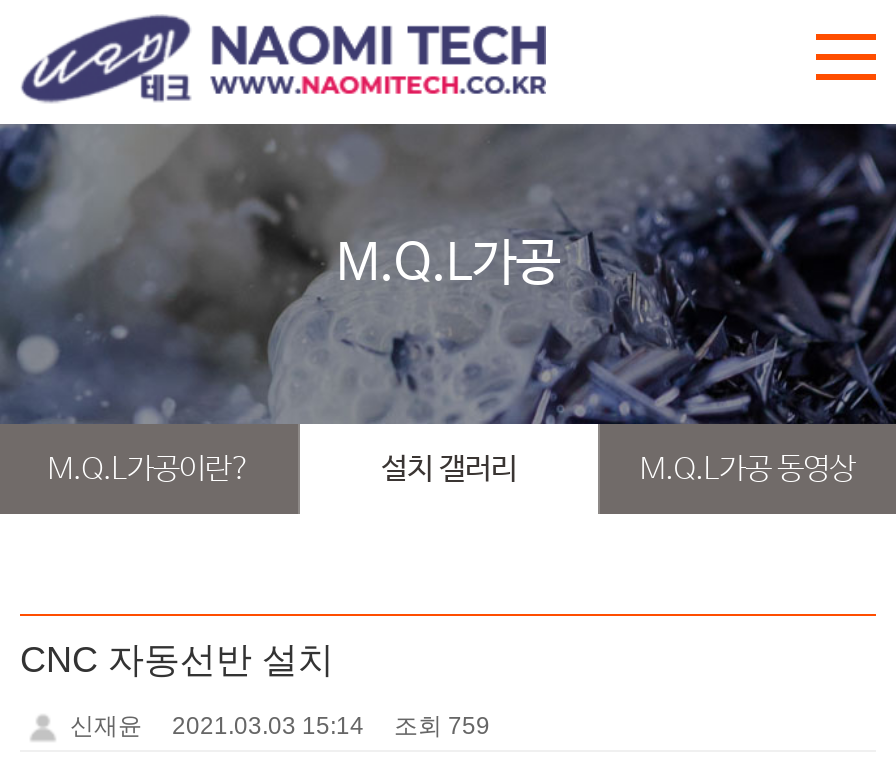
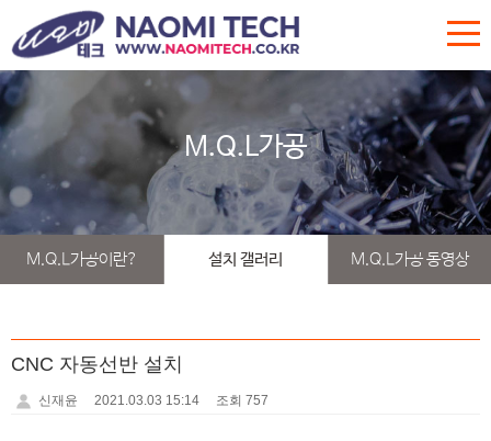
- 신재윤 2021.03.03 15:14 조회 759
+ 신재윤 2021.03.03 15:14 조회 757
